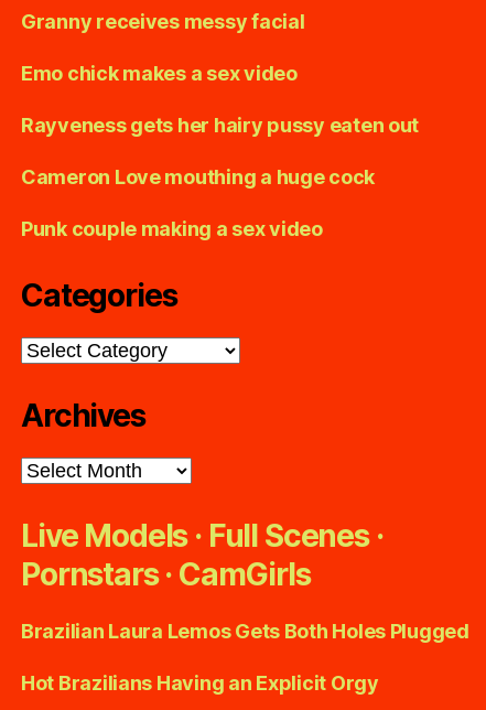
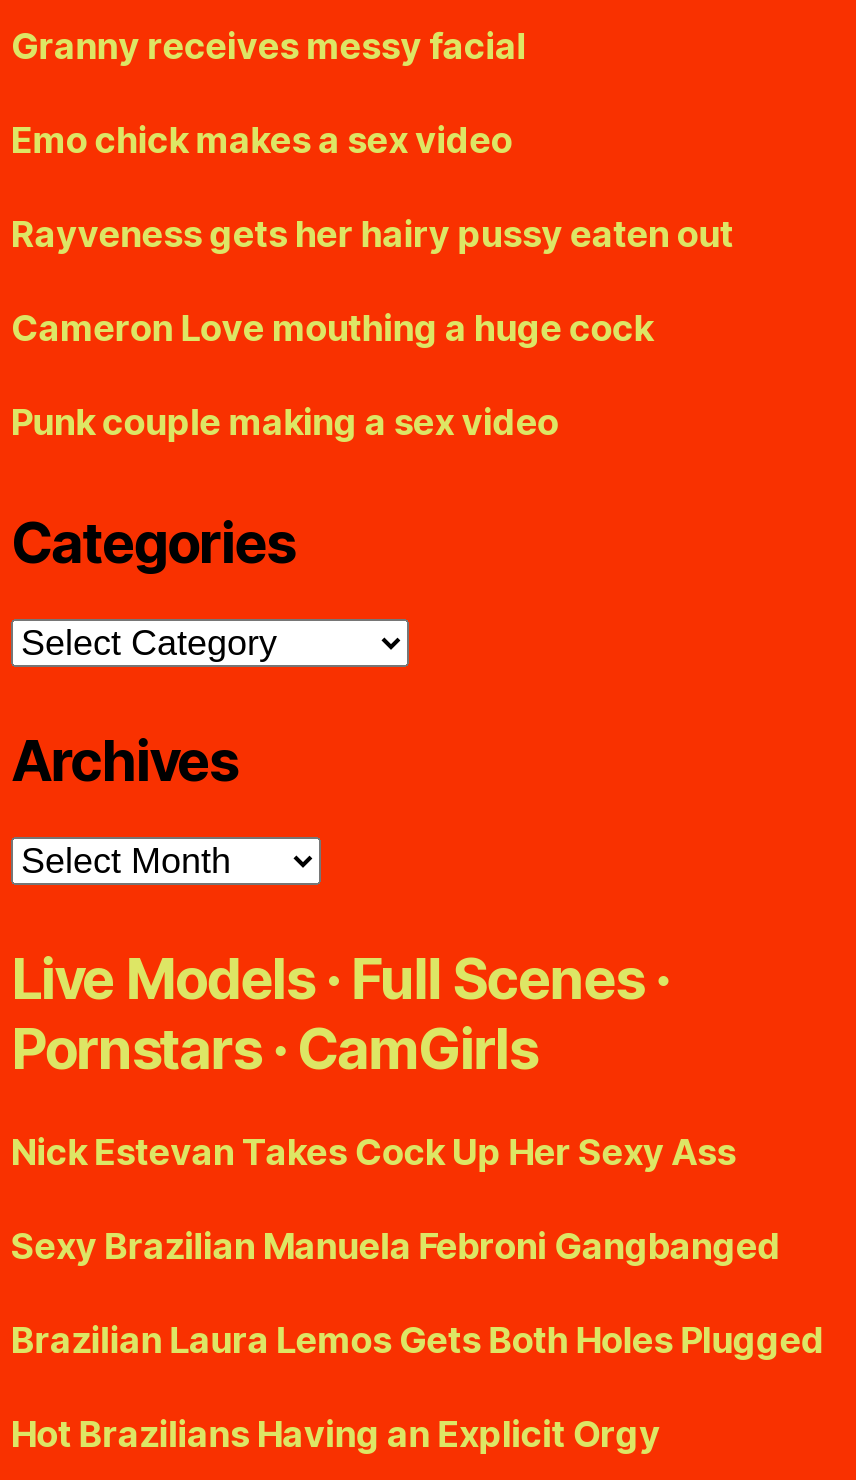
+ Nick Estevan Takes Cock Up Her Sexy Ass
+ Sexy Brazilian Manuela Febroni Gangbanged
